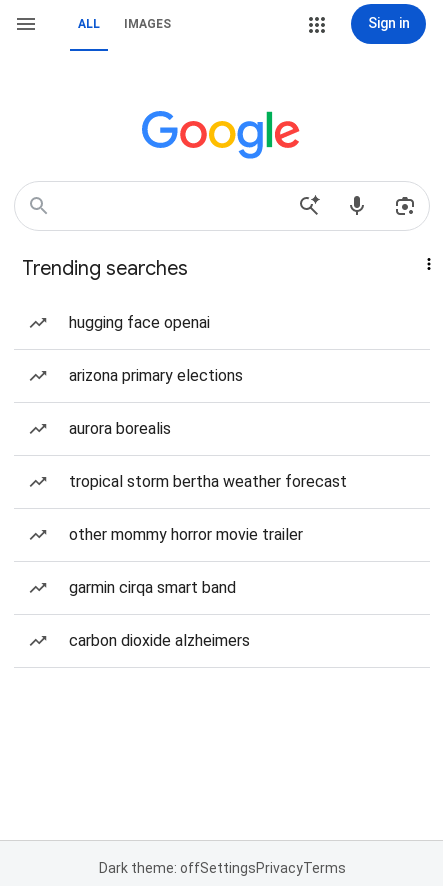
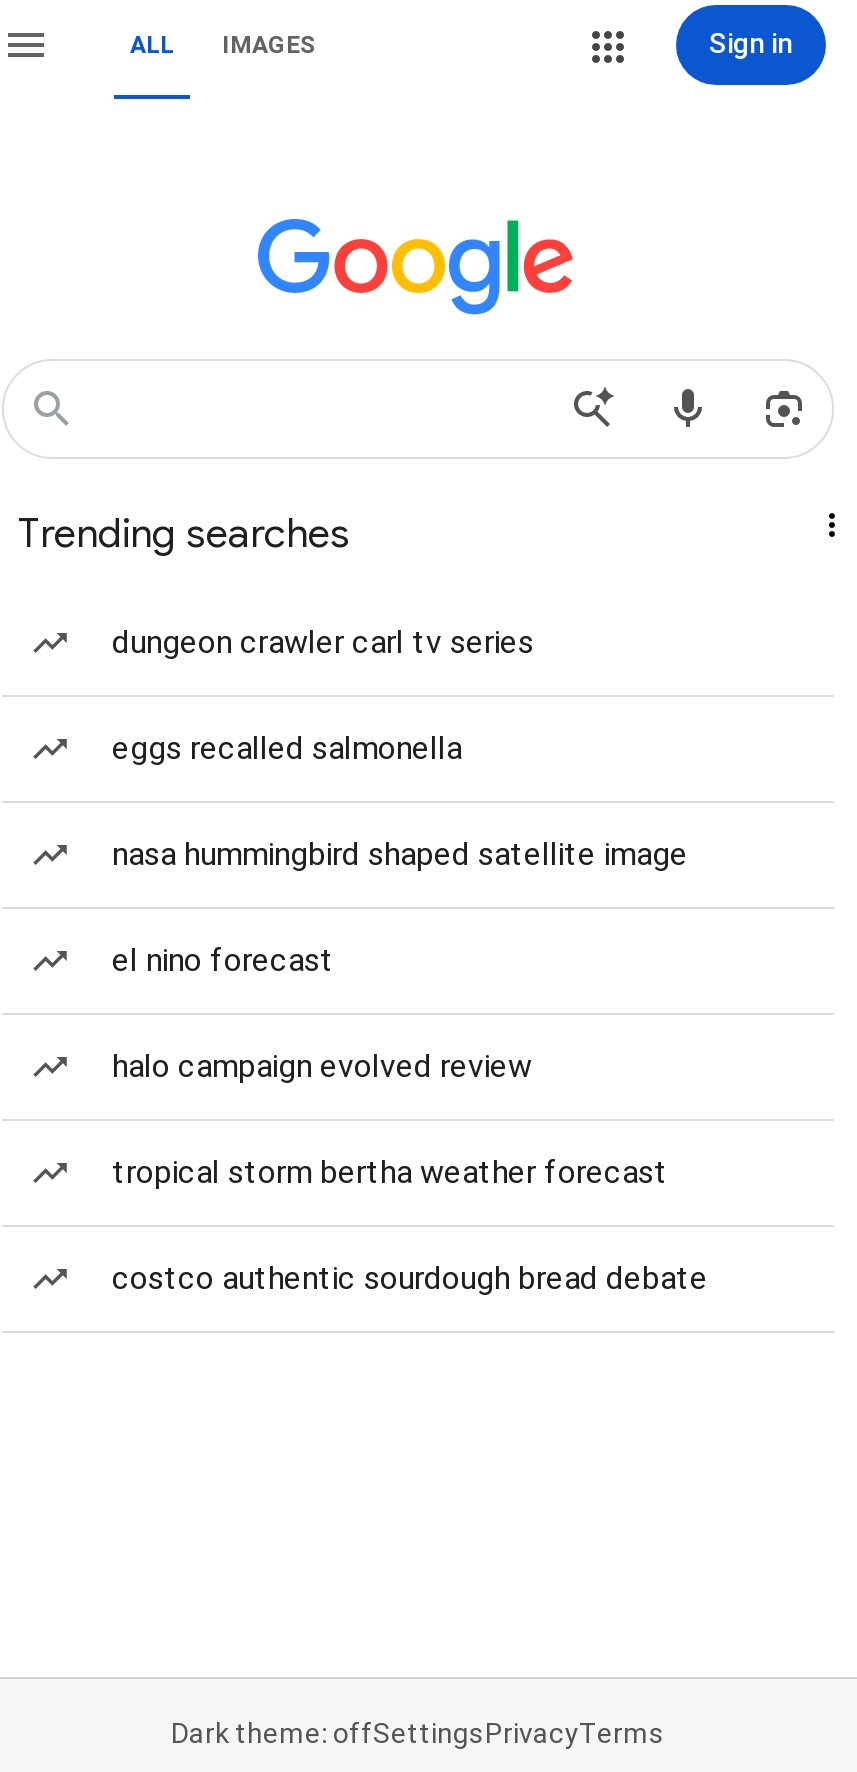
- hugging face openai
- arizona primary elections
- aurora borealis
+ dungeon crawler carl tv series
+ eggs recalled salmonella
+ nasa hummingbird shaped satellite image
+ el nino forecast
+ halo campaign evolved review

moved down: tropical storm bertha weather forecast

- other mommy horror movie trailer
- garmin cirqa smart band
- carbon dioxide alzheimers
+ costco authentic sourdough bread debate
